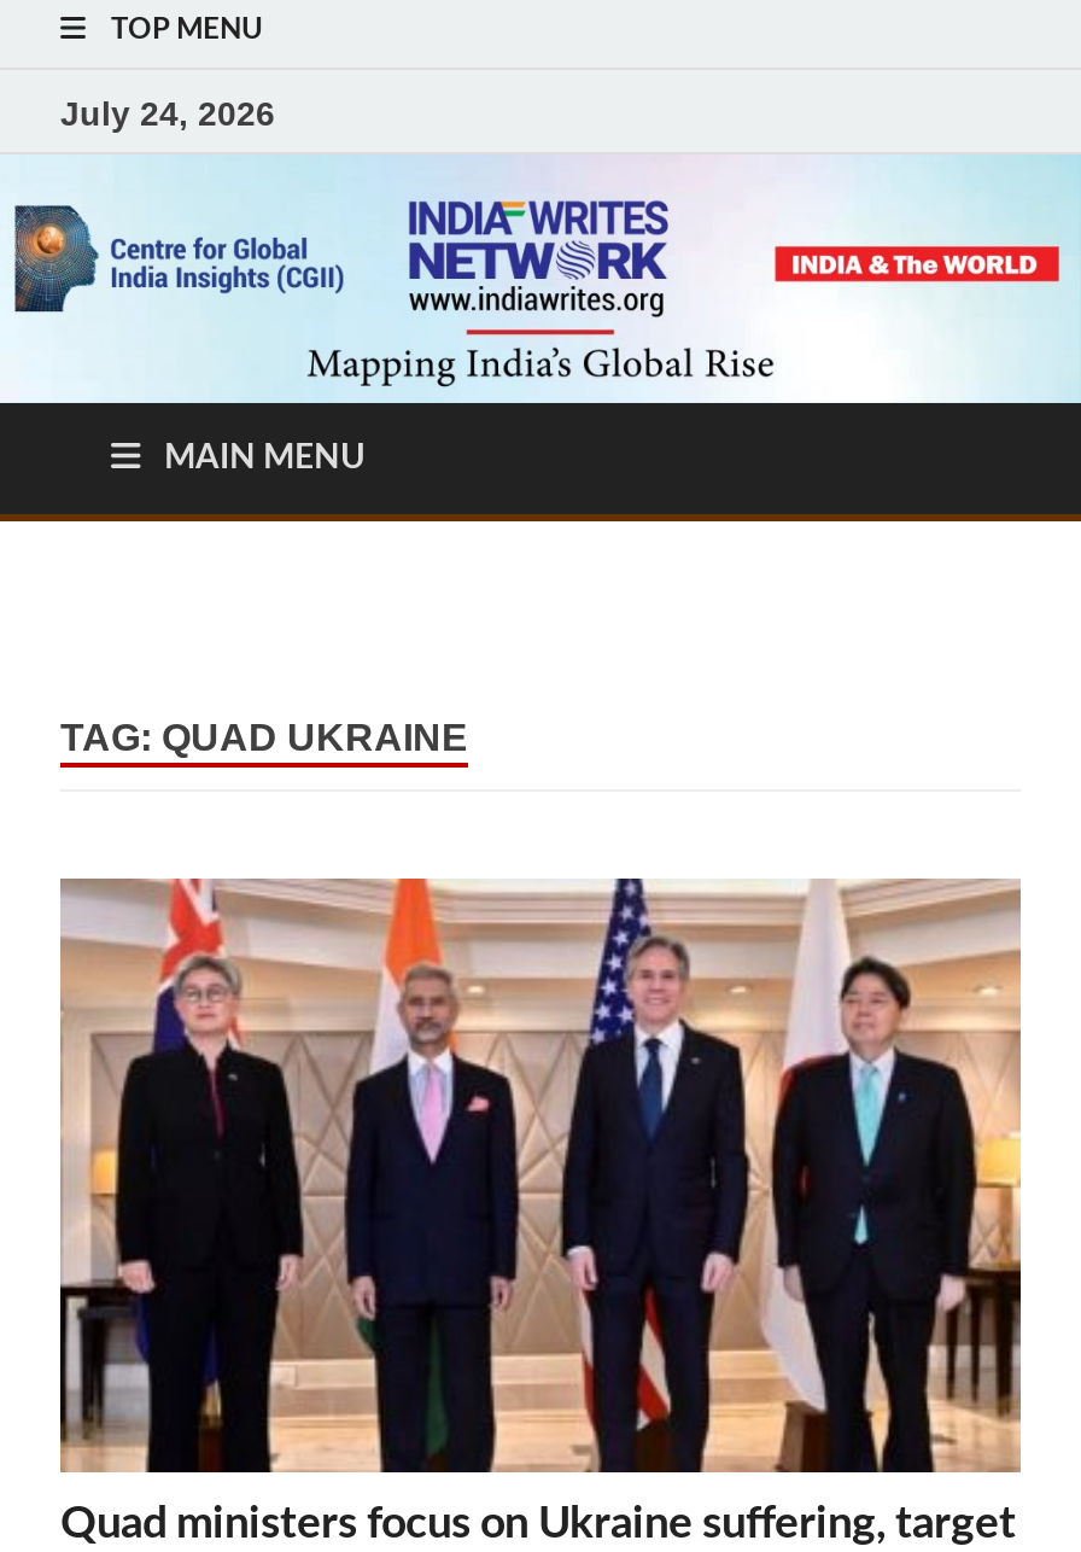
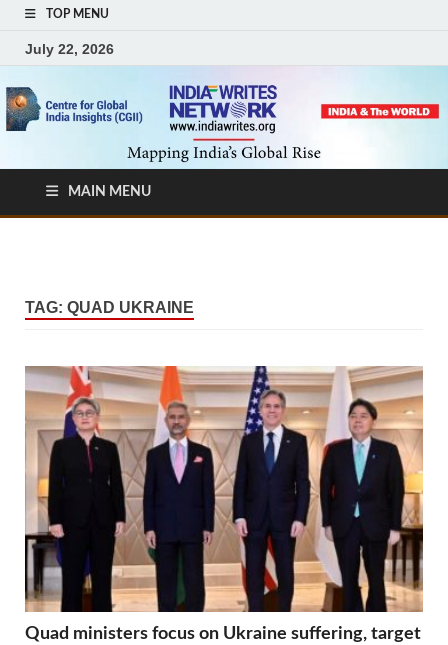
- July 24, 2026
+ July 22, 2026
